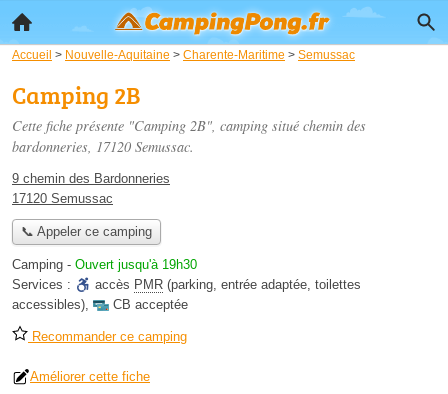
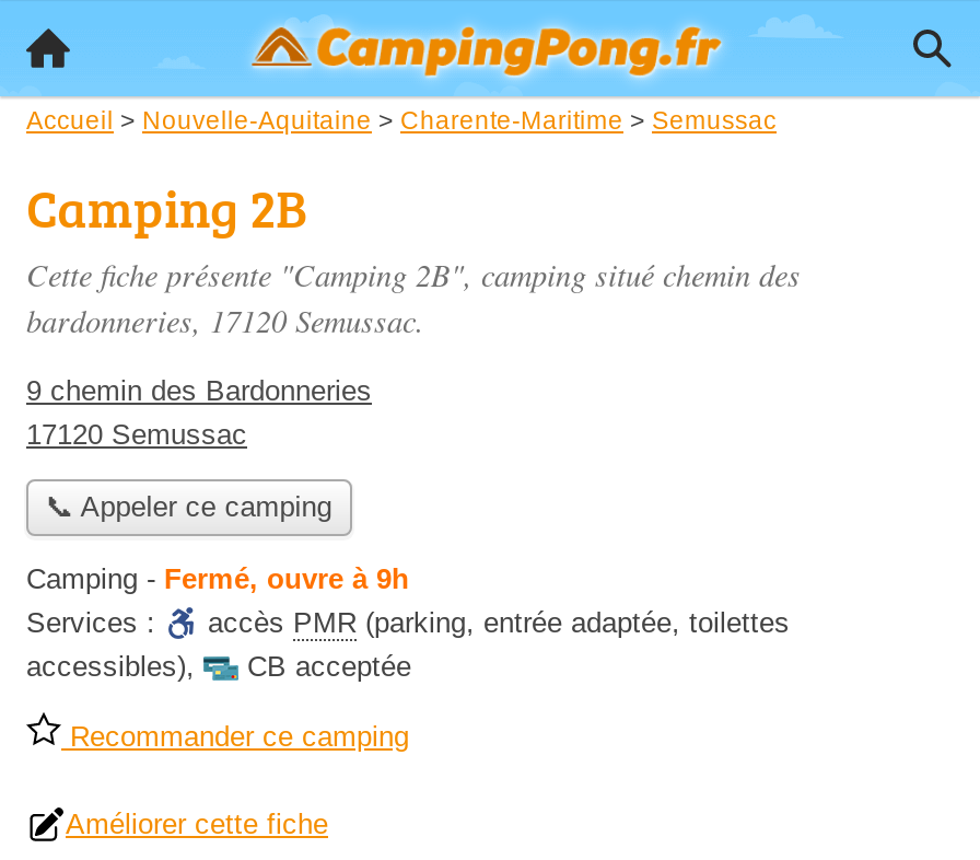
- Camping - Ouvert jusqu'à 19h30
+ Camping - Fermé, ouvre à 9h
